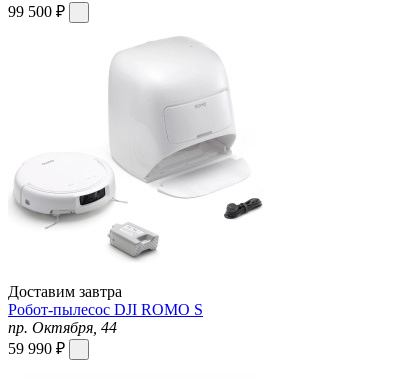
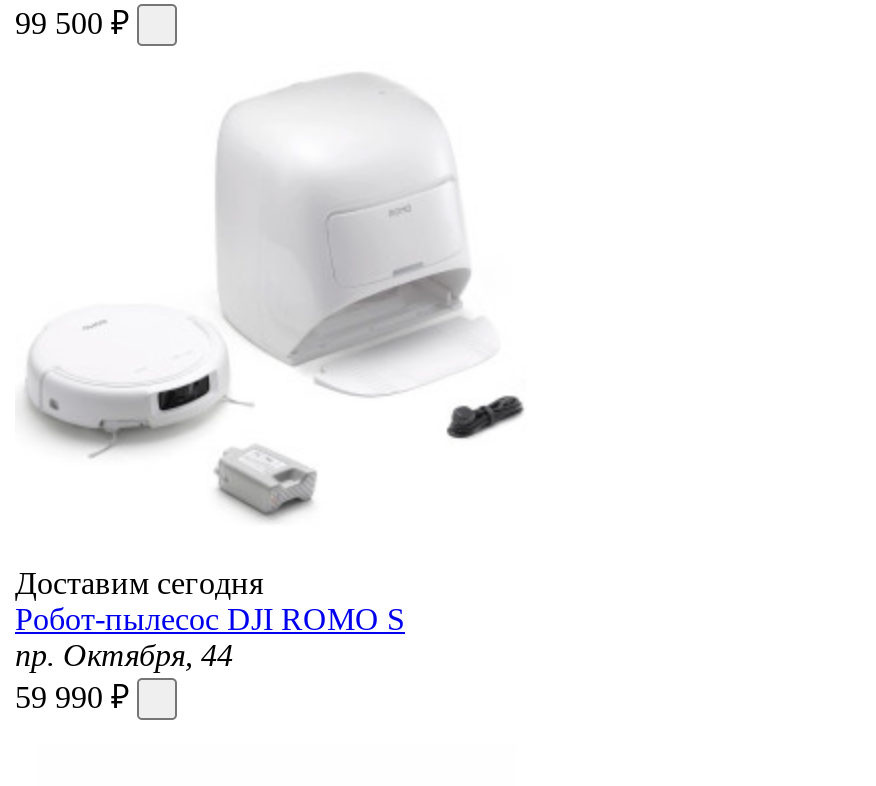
- Доставим завтра
+ Доставим сегодня
